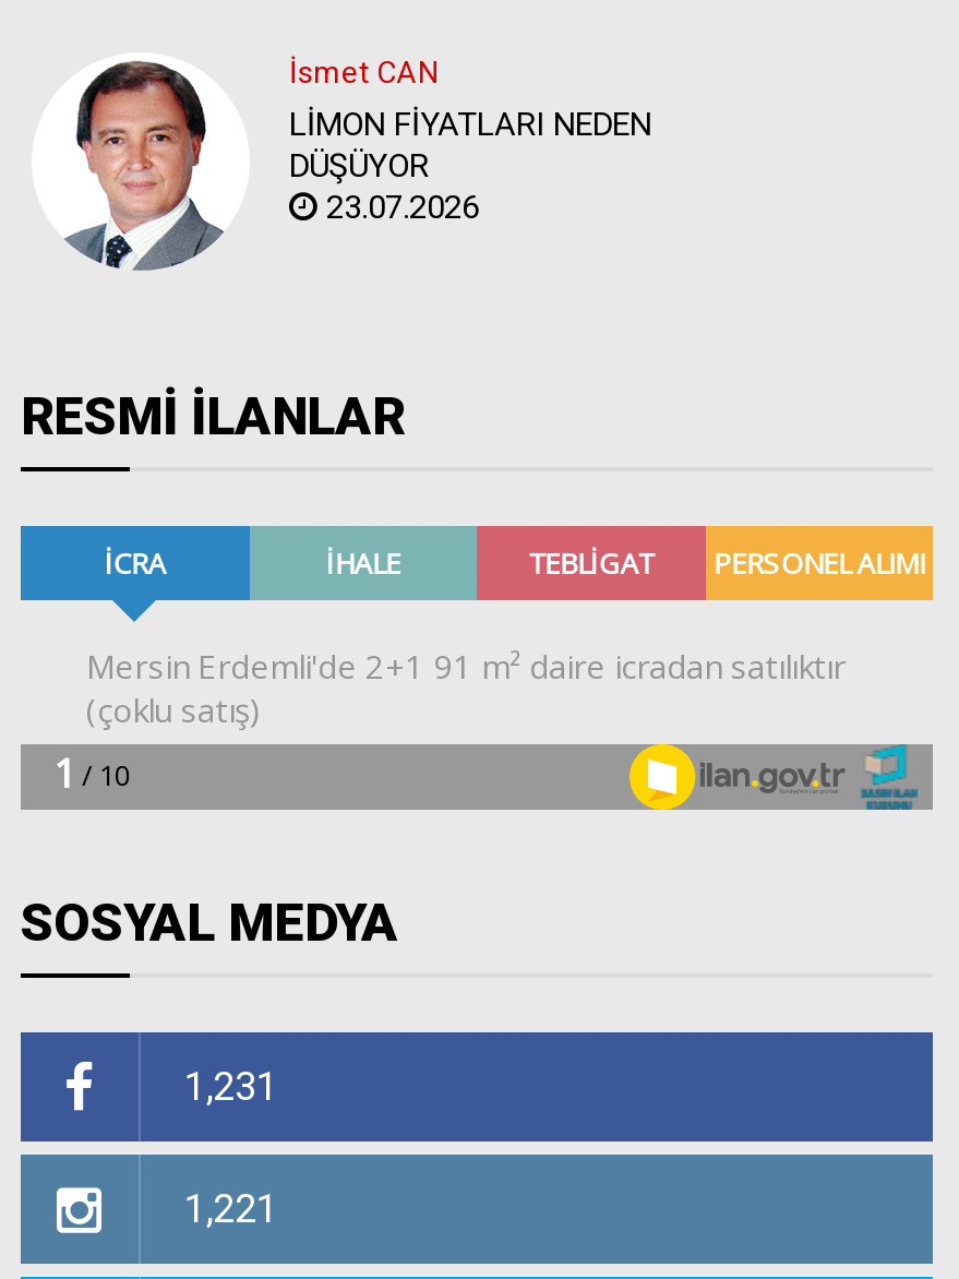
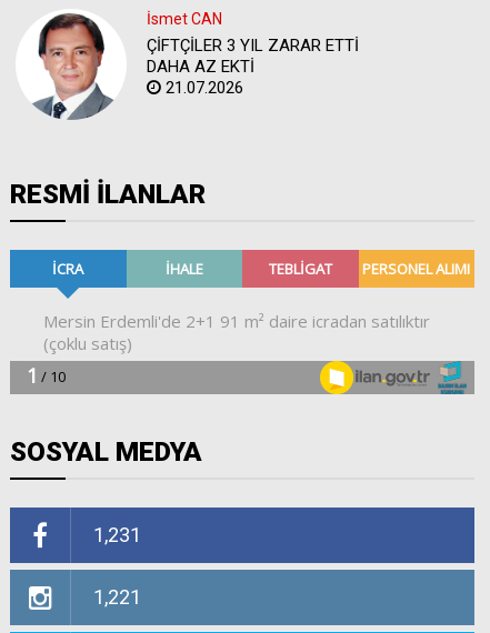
- LİMON FİYATLARI NEDEN
- DÜŞÜYOR
- 23.07.2026
+ ÇİFTÇİLER 3 YIL ZARAR ETTİ
+ DAHA AZ EKTİ
+ 21.07.2026
